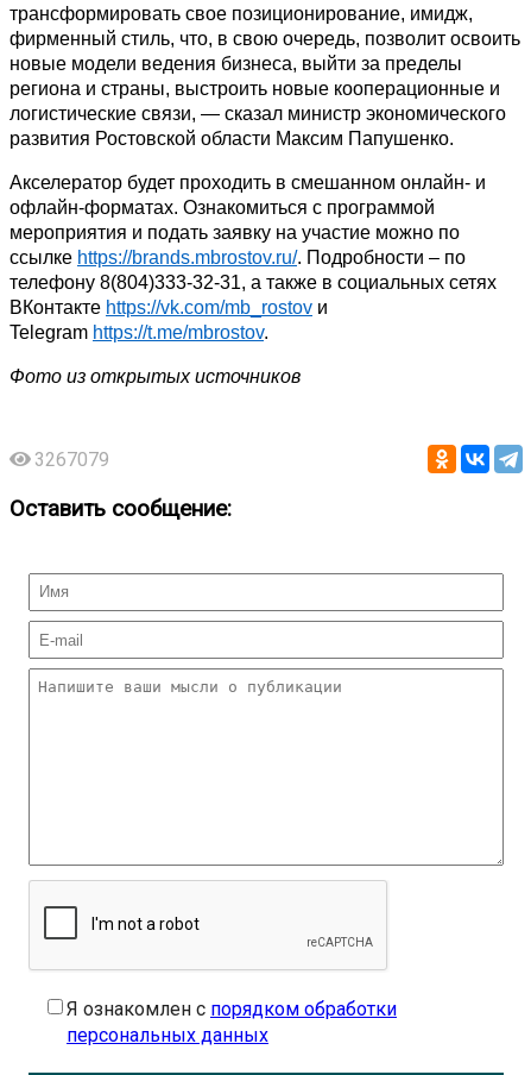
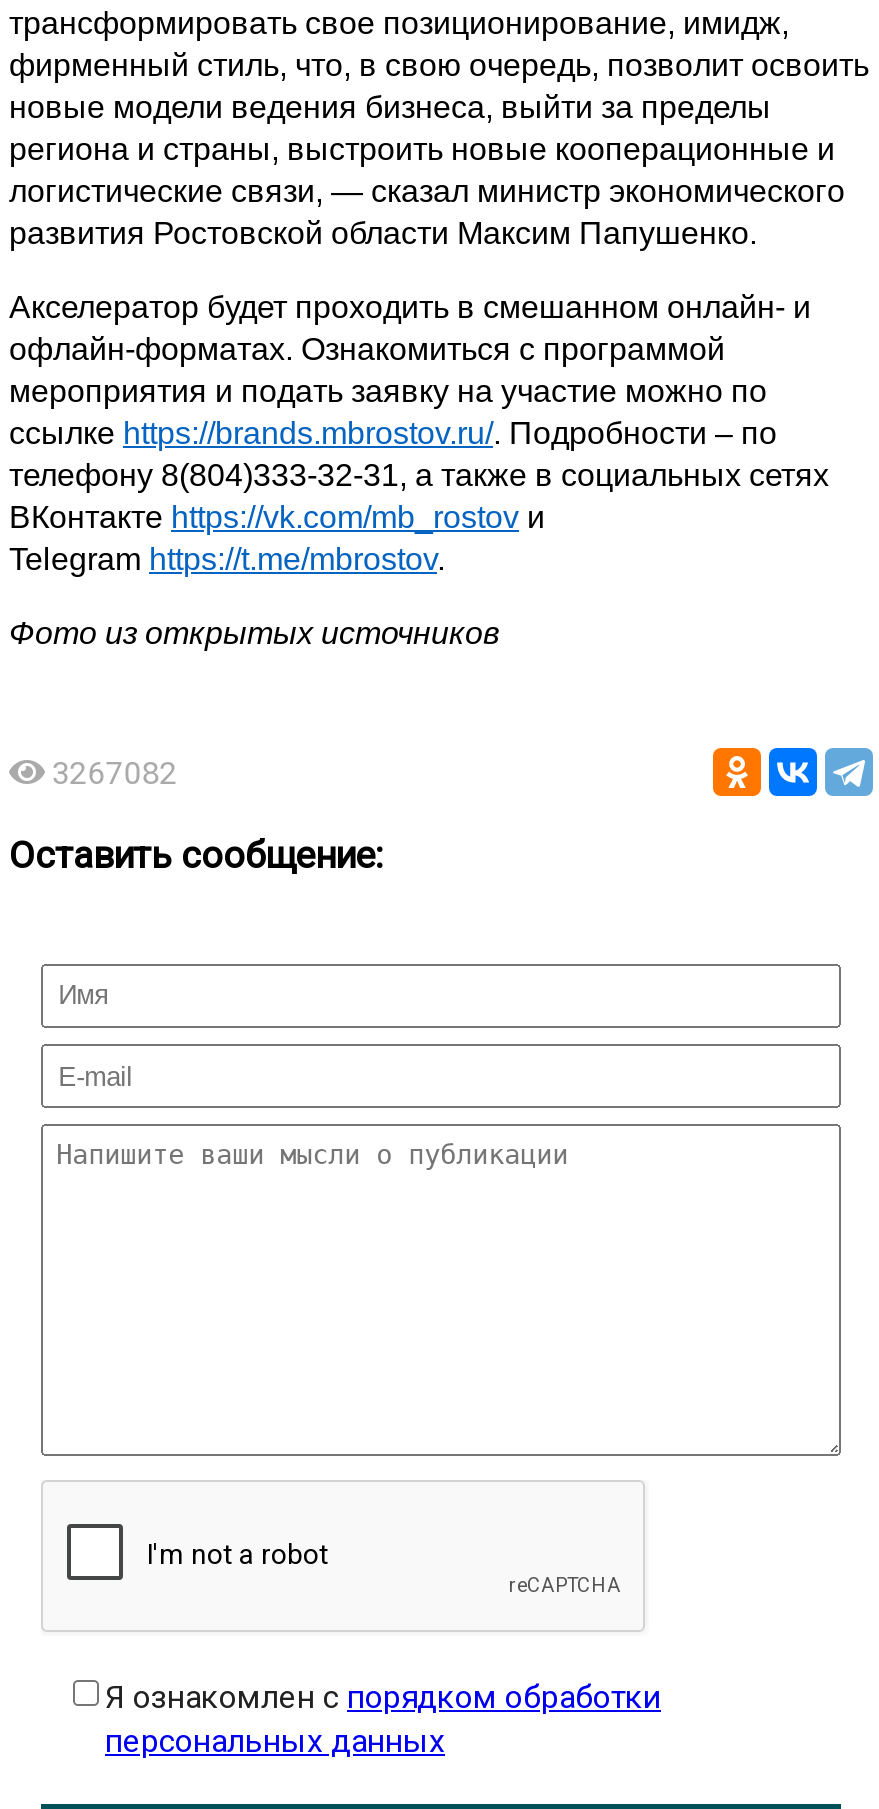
- 3267079
+ 3267082
